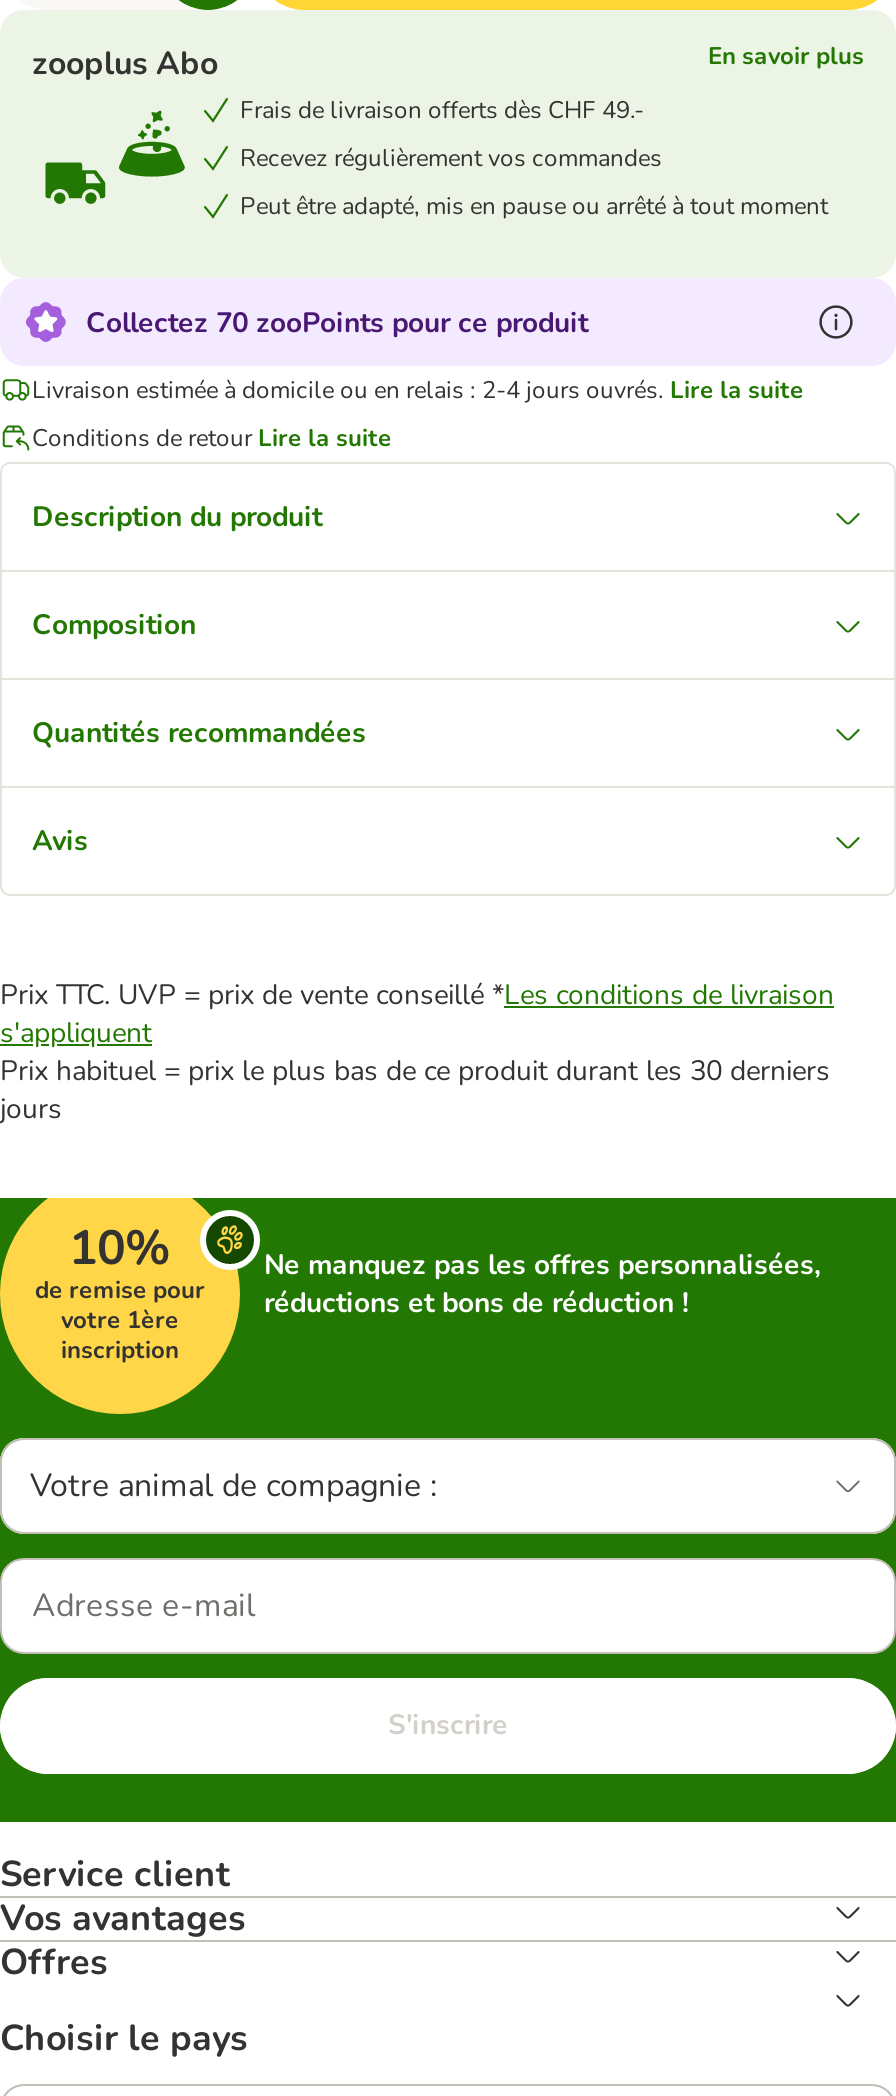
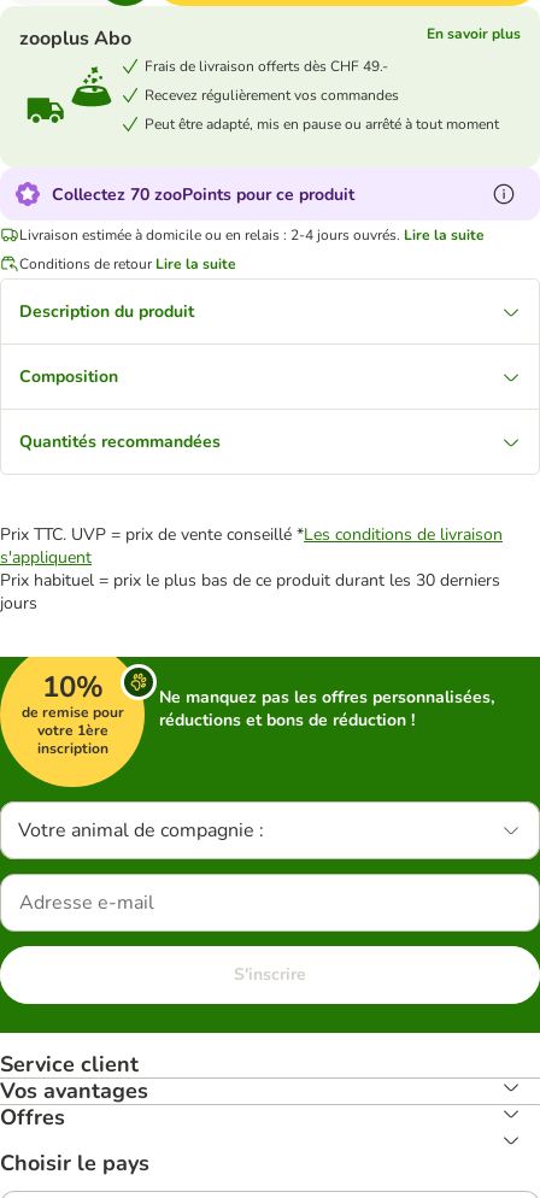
- Avis
